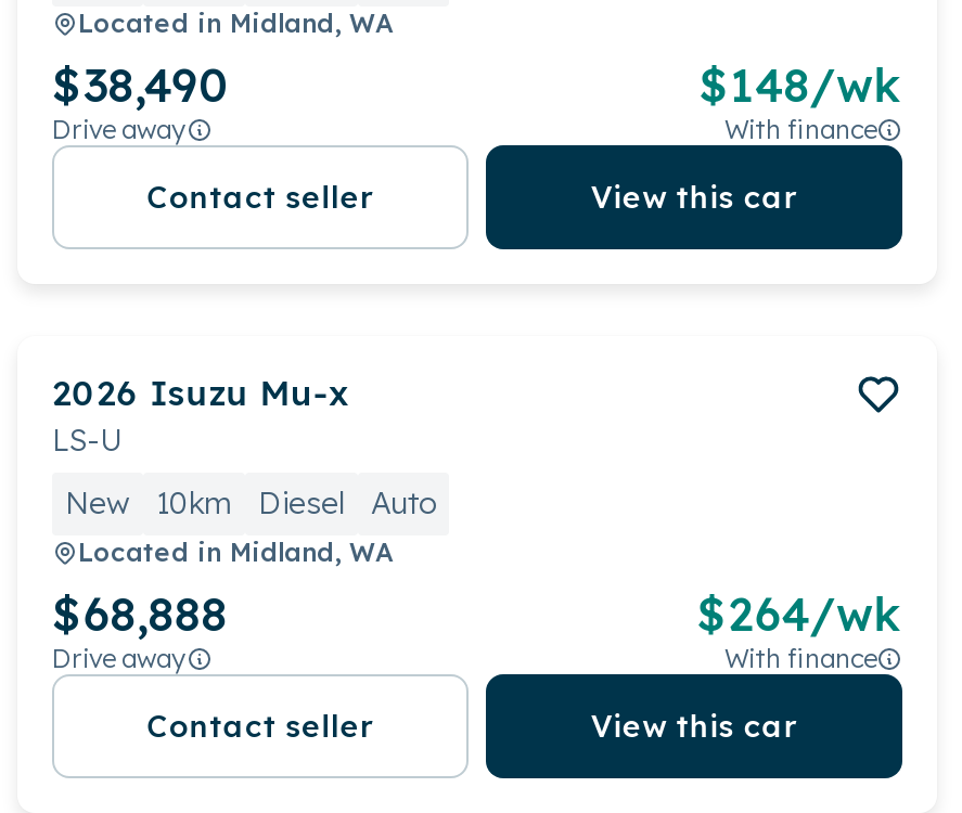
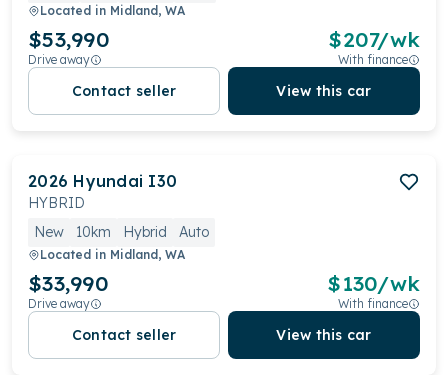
- $38,490
+ $53,990

- $148/wk
+ $207/wk

- 2026 Isuzu Mu-x
- LS-U
+ 2026 Hyundai I30
+ HYBRID

- Diesel
+ Hybrid

- $68,888
+ $33,990

- $264/wk
+ $130/wk
